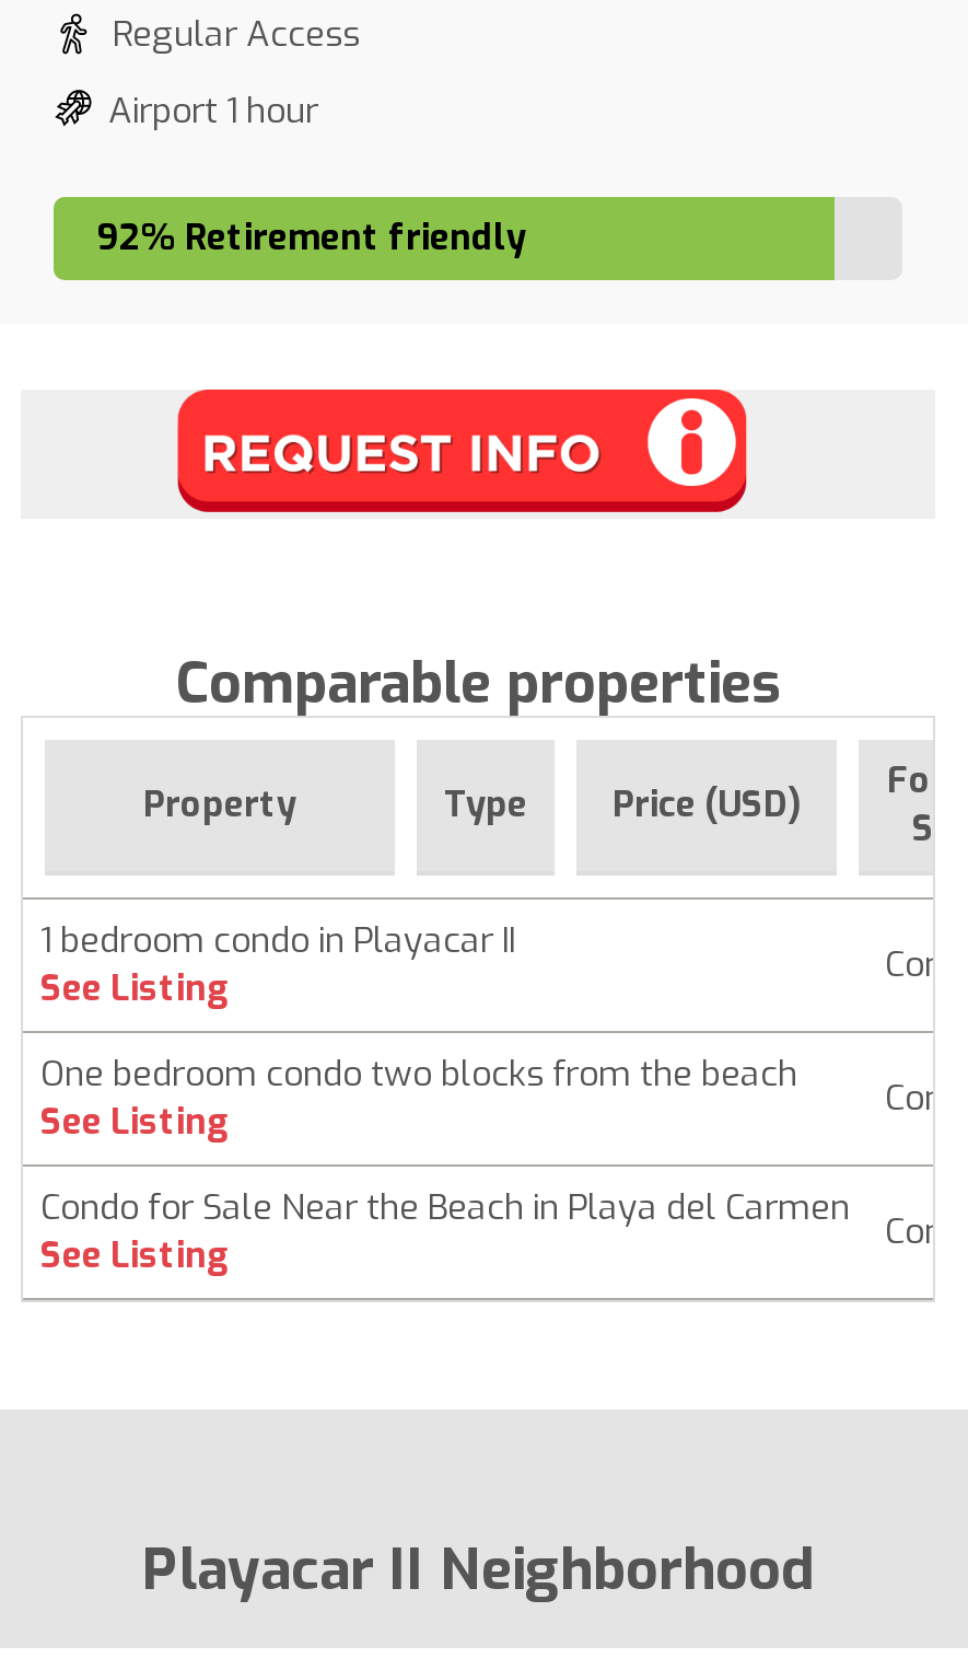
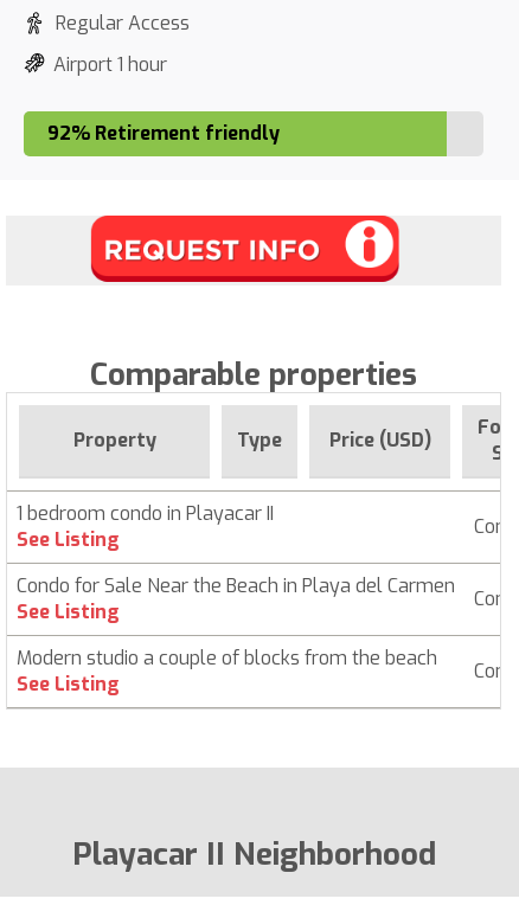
- One bedroom condo two blocks from the beach

+ Modern studio a couple of blocks from the beach

moved up: Condo for Sale Near the Beach in Playa del Carmen
